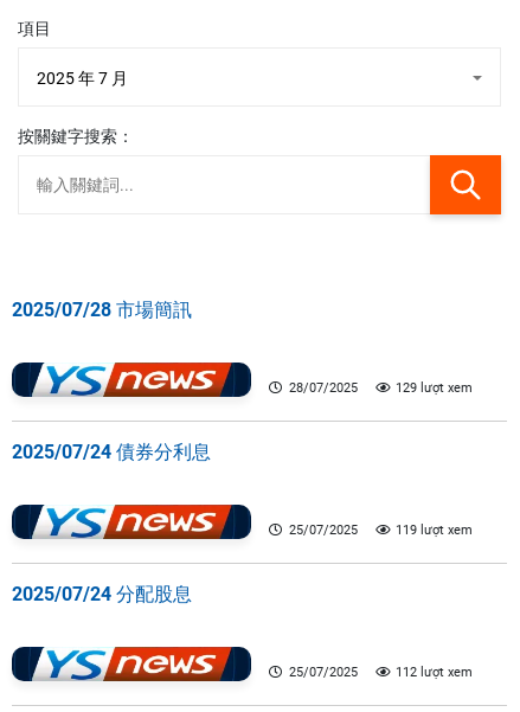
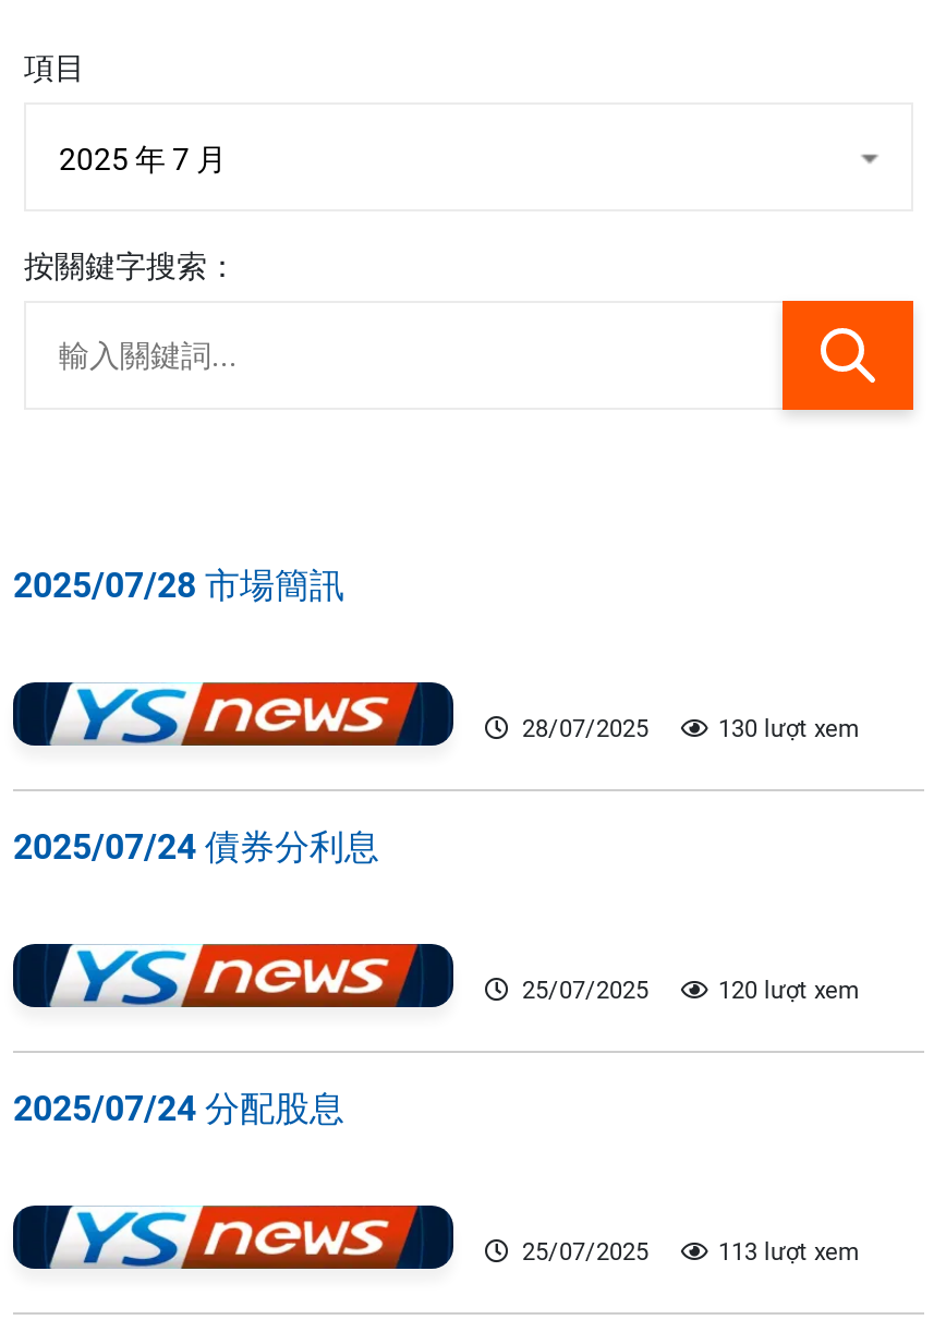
- 129 lượt xem
+ 130 lượt xem

- 119 lượt xem
+ 120 lượt xem

- 112 lượt xem
+ 113 lượt xem
